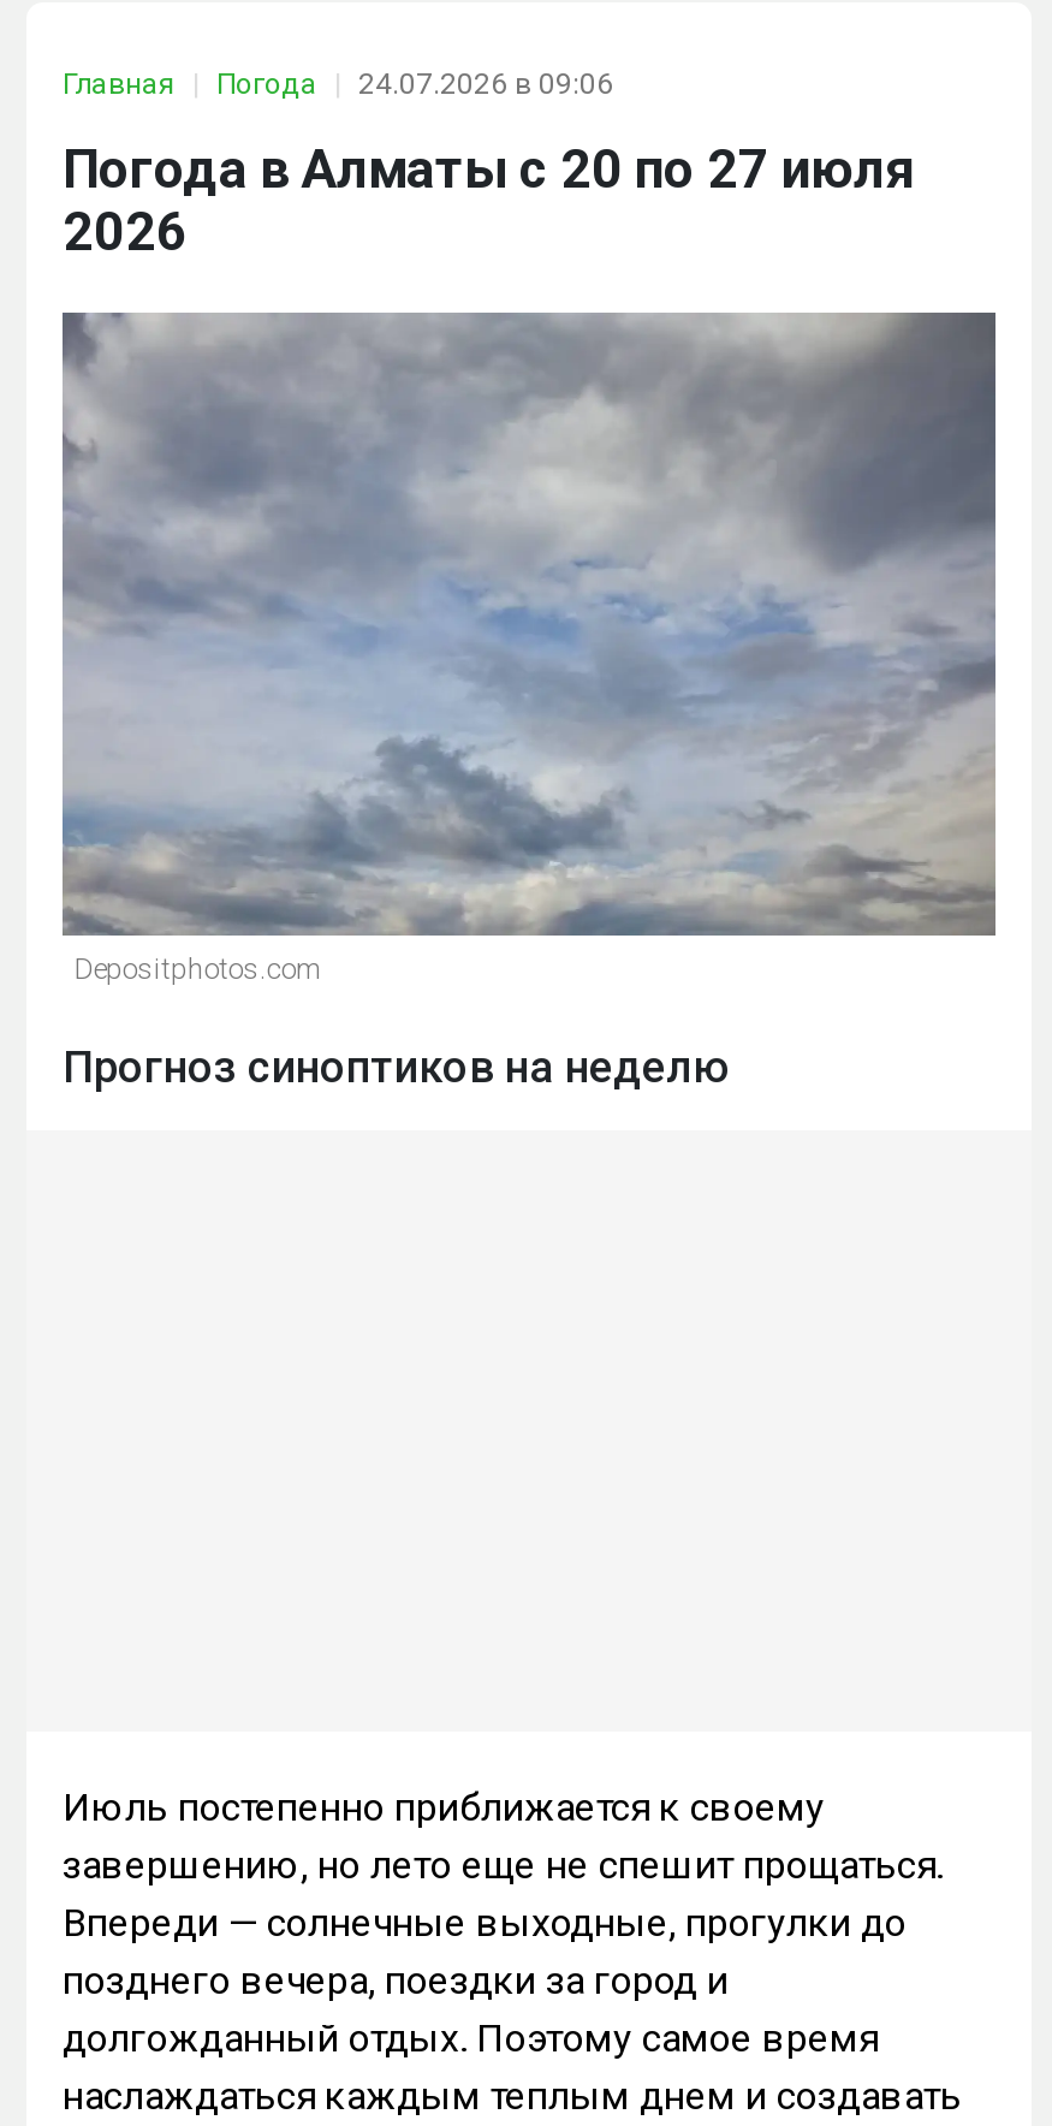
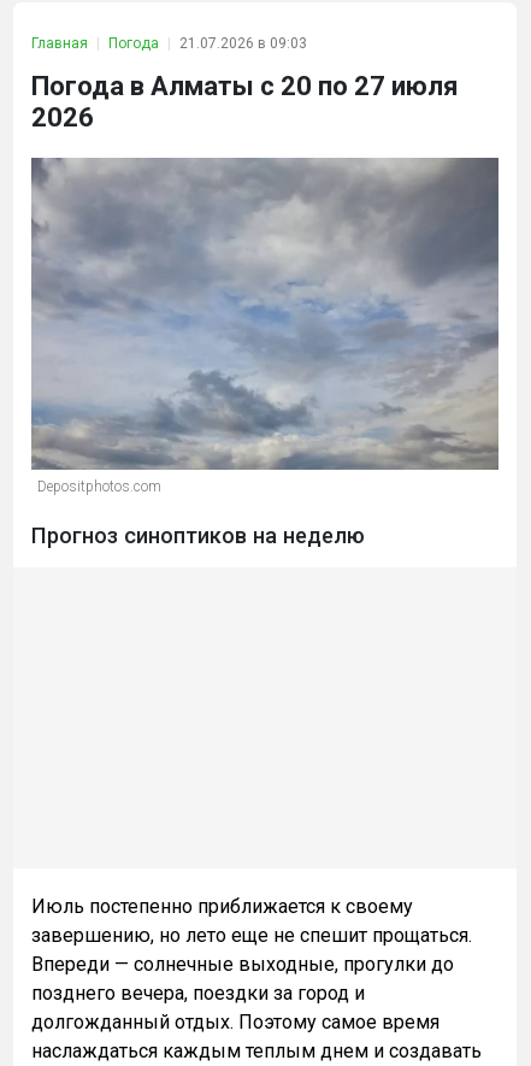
- Главная Погода 24.07.2026 в 09:06
+ Главная Погода 21.07.2026 в 09:03
